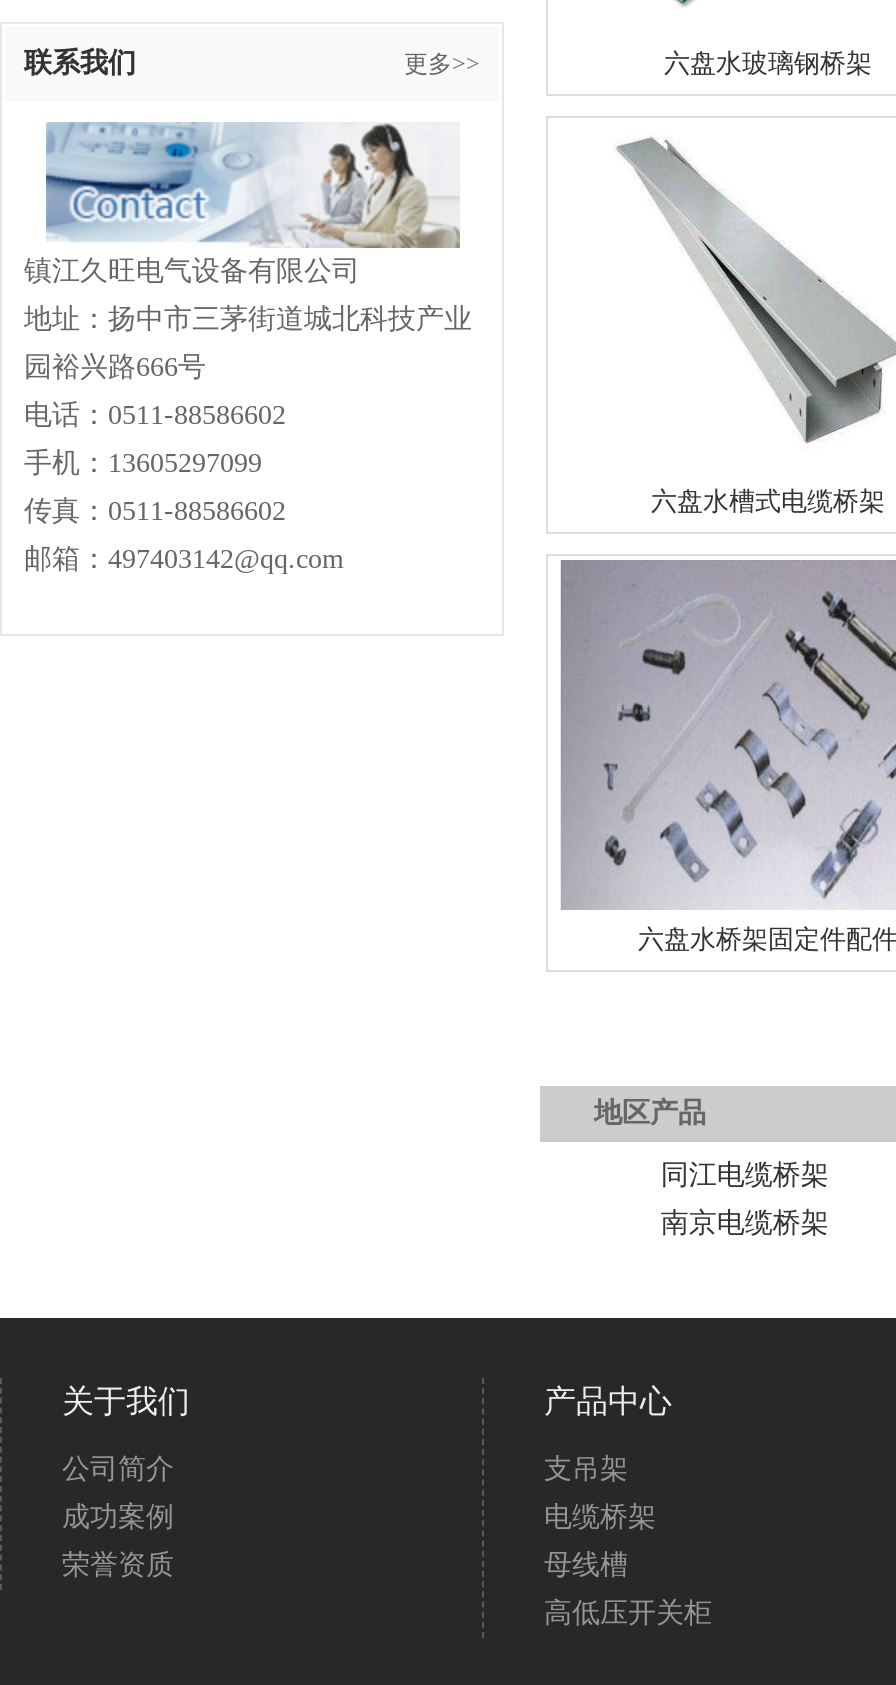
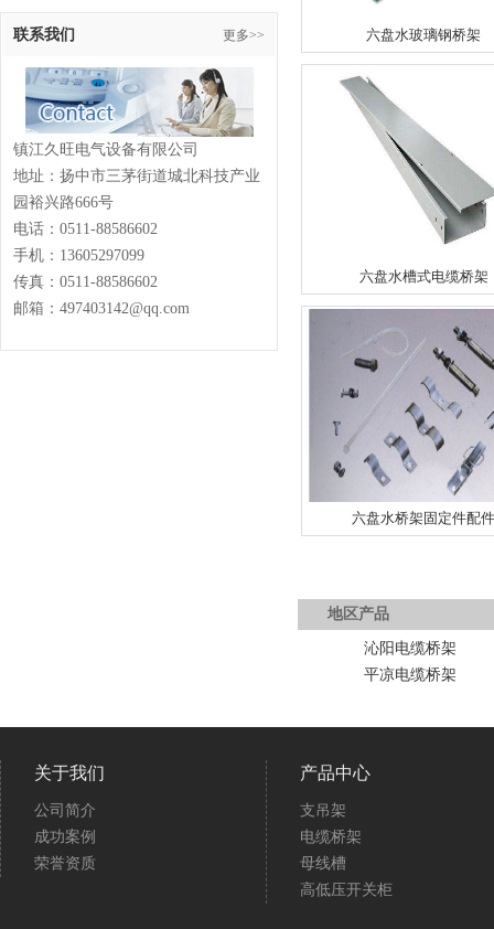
- 同江电缆桥架
+ 沁阳电缆桥架

- 南京电缆桥架
+ 平凉电缆桥架
